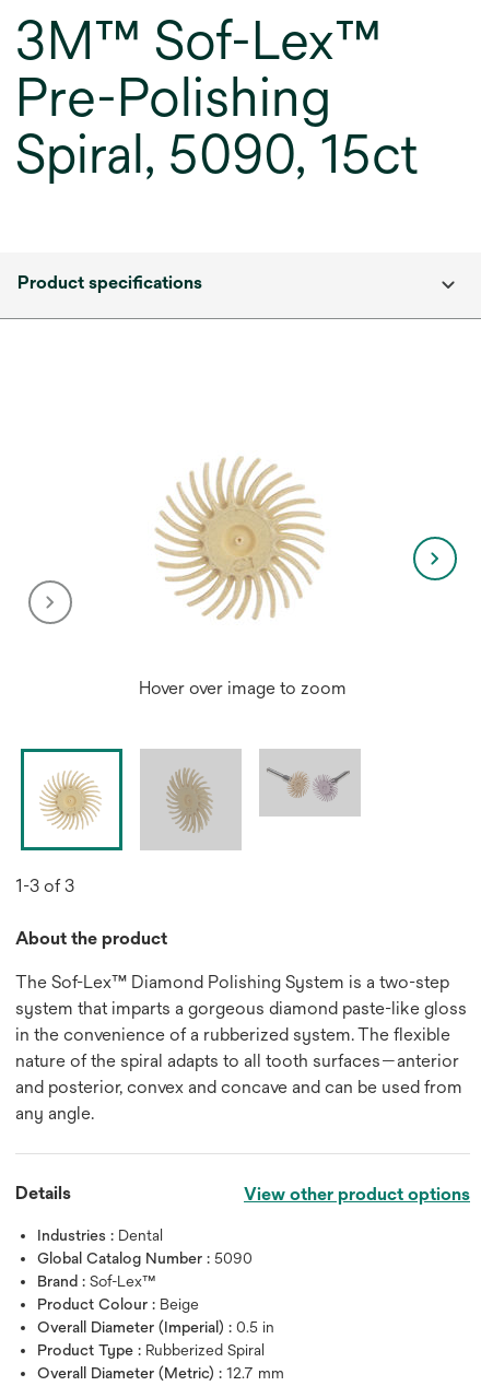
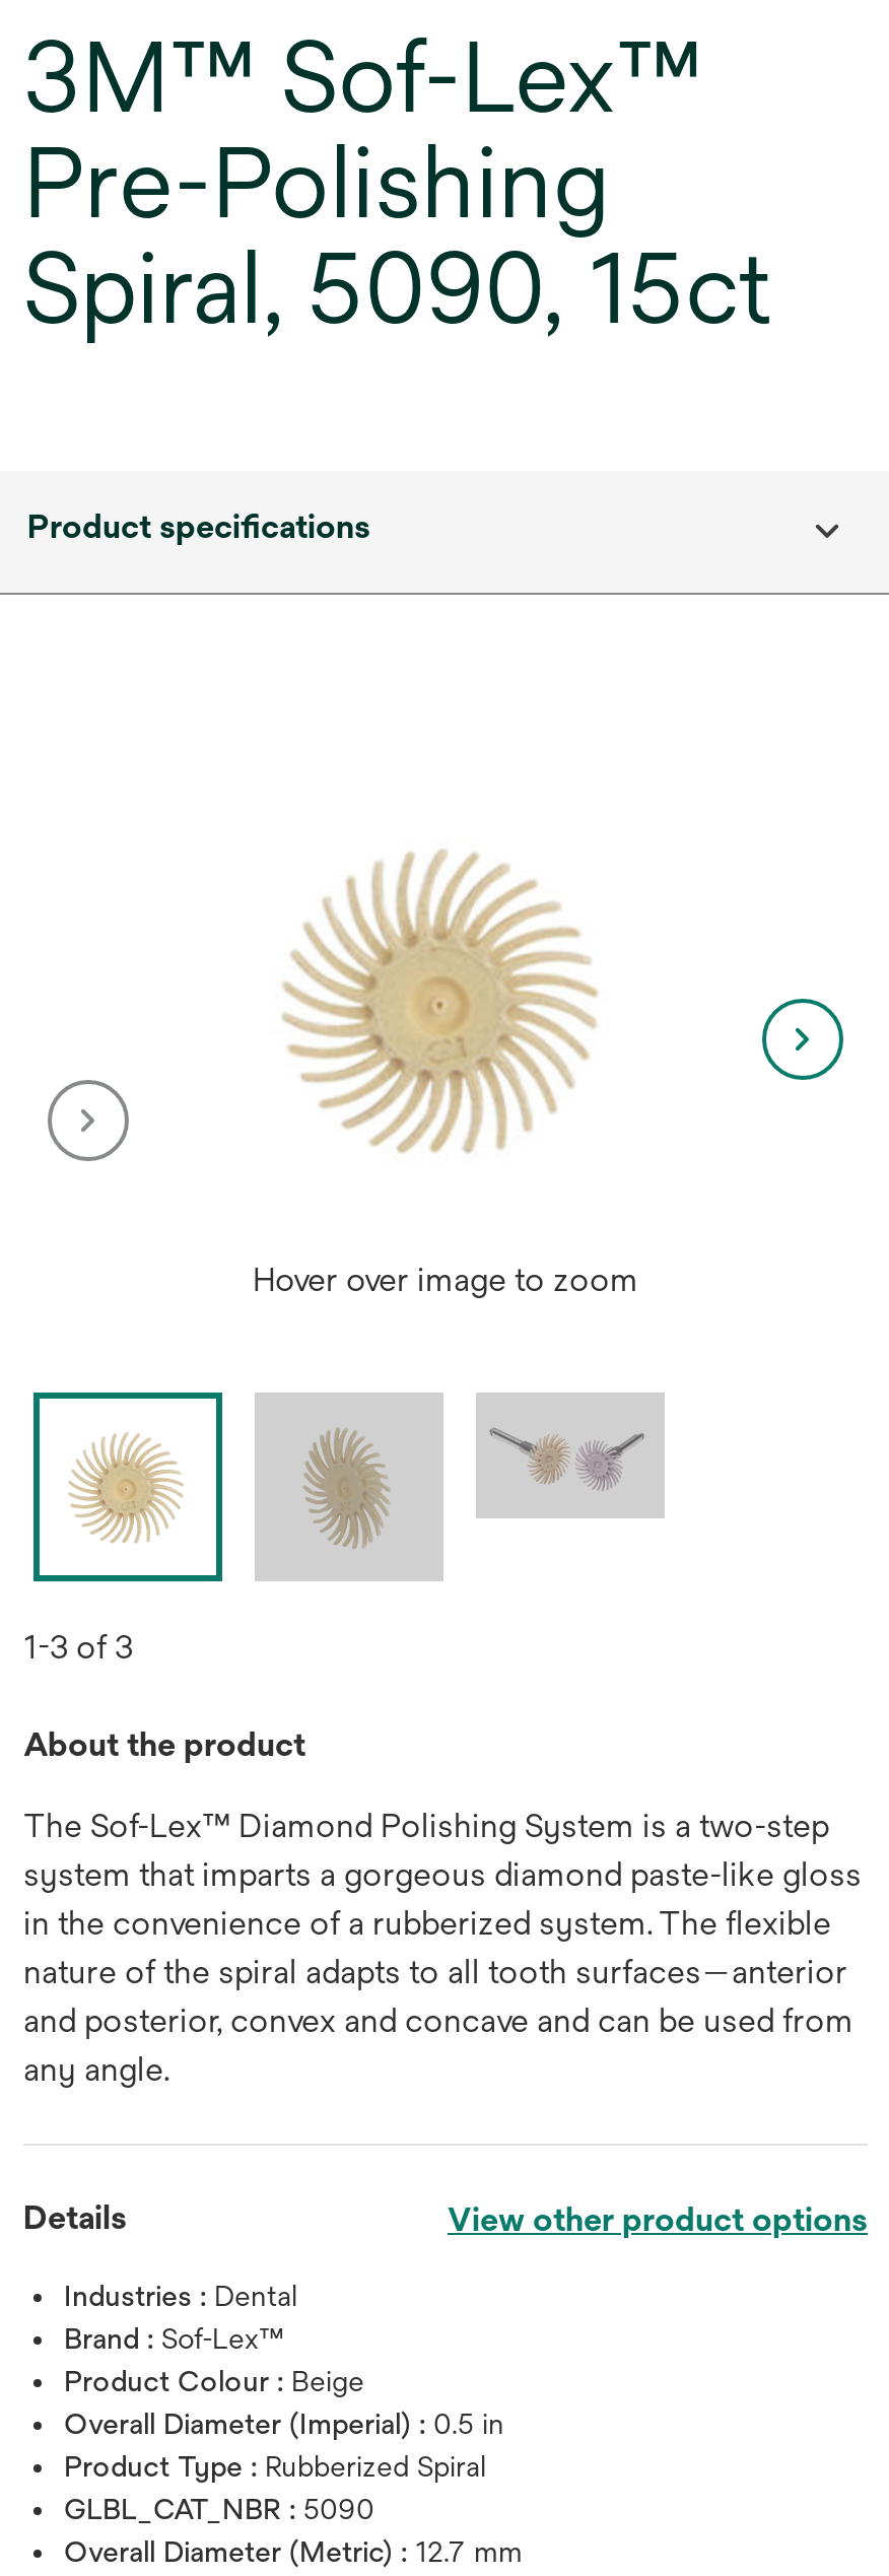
- Global Catalog Number : 5090

moved up: Brand : Sof-Lex™ | Product Colour : Beige | Overall Diameter (Imperial) : 0.5 in | Product Type : Rubberized Spiral

+ GLBL_CAT_NBR : 5090
